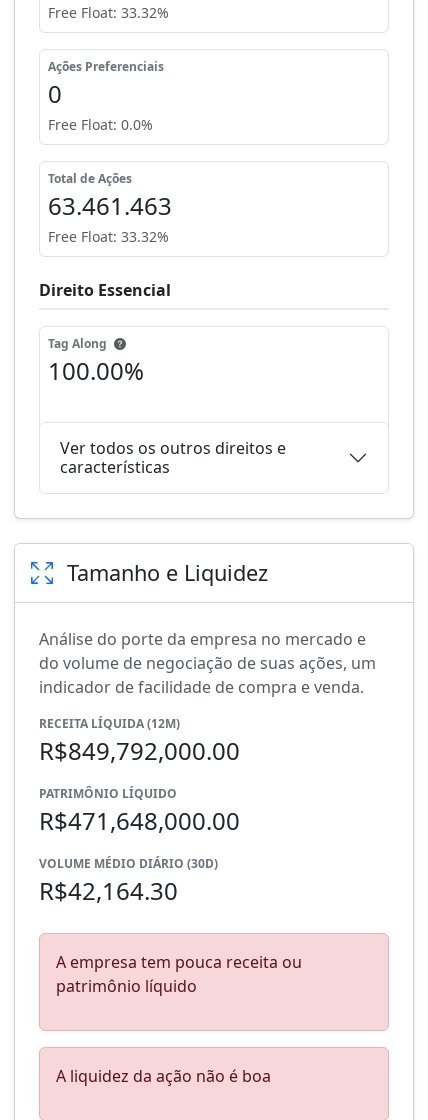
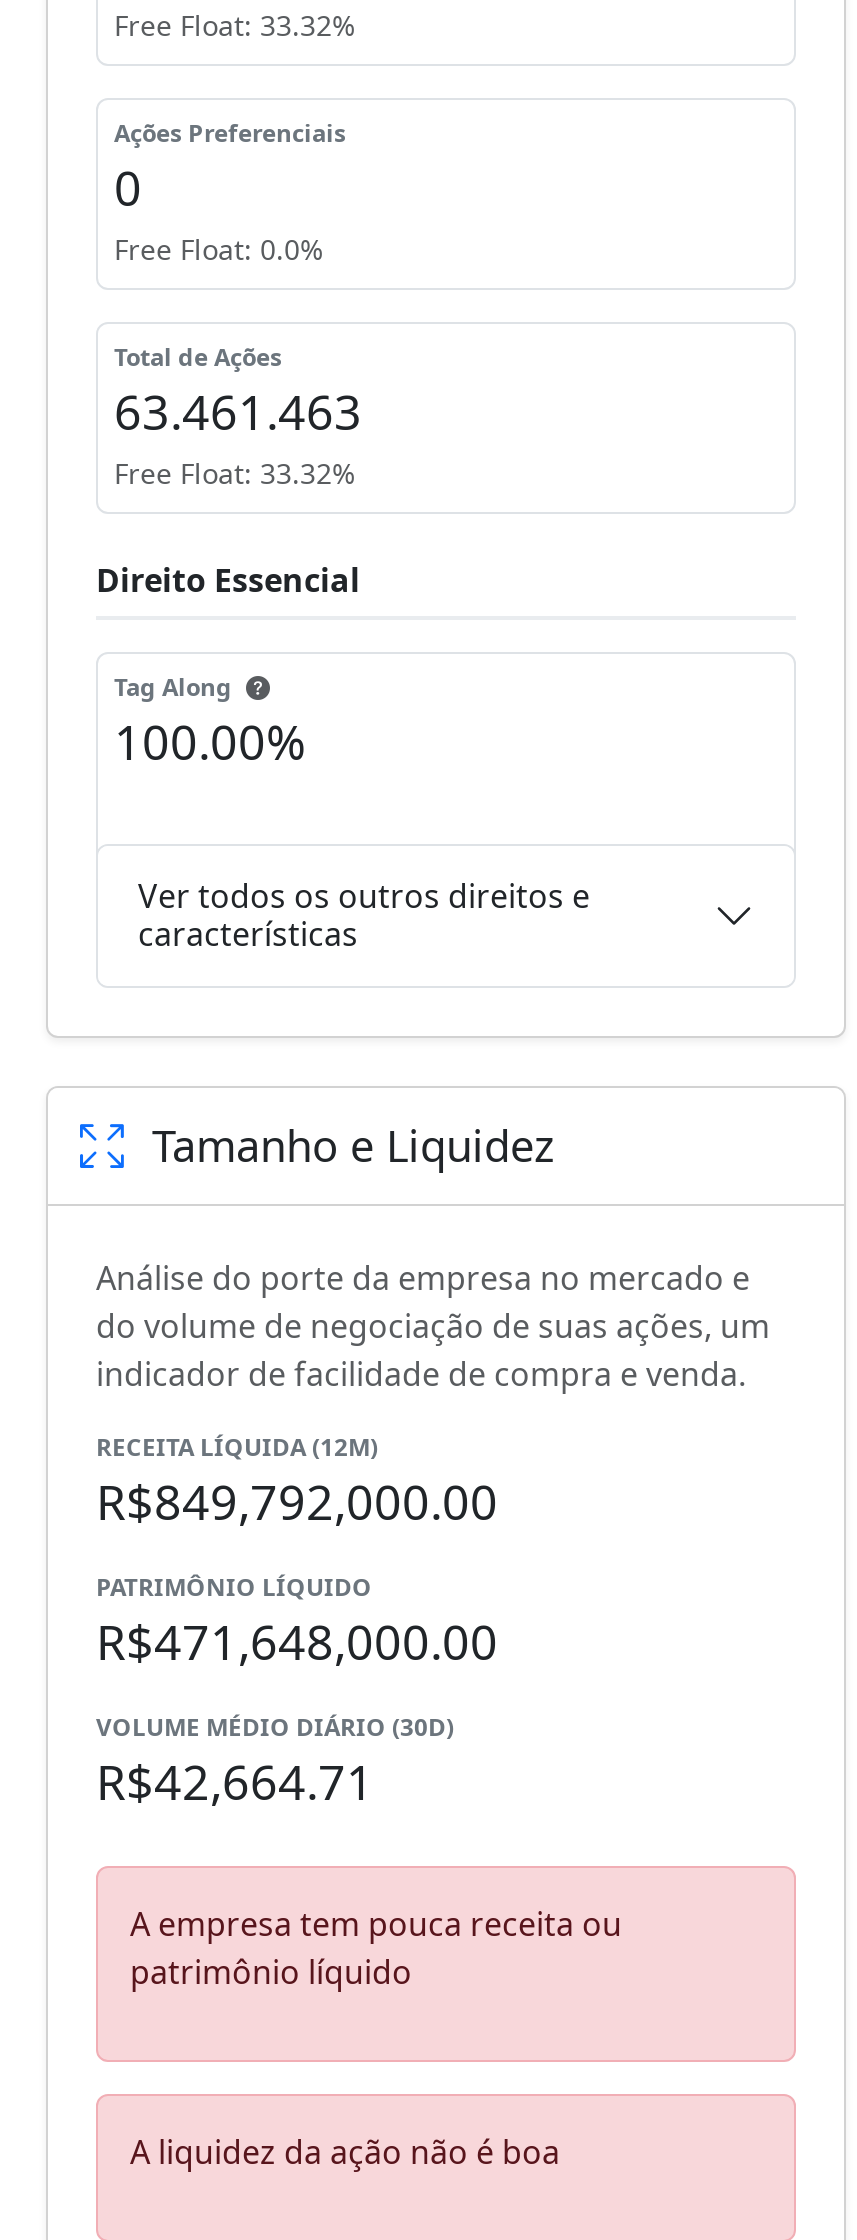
- R$42,164.30
+ R$42,664.71
